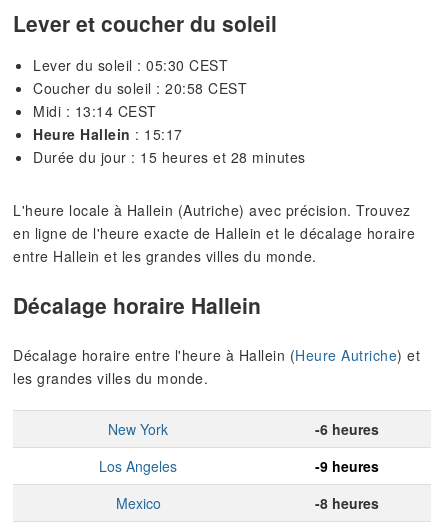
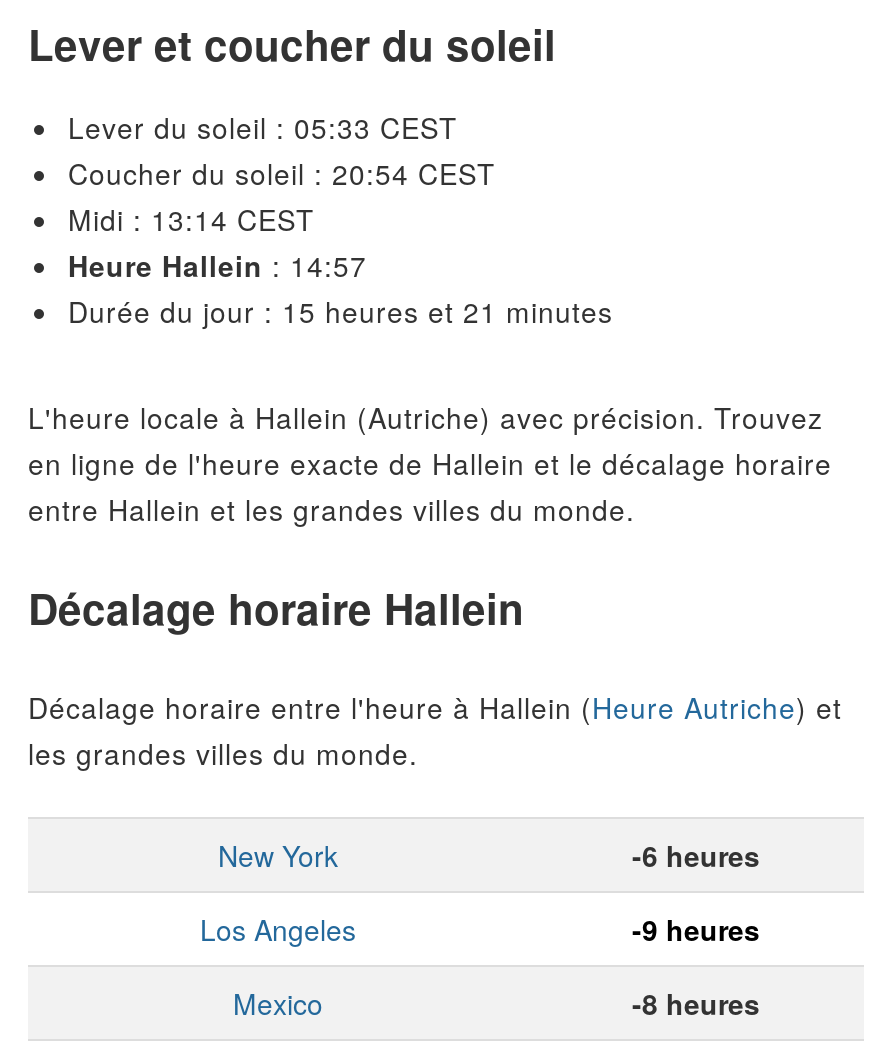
- Lever du soleil : 05:30 CEST
+ Lever du soleil : 05:33 CEST

- Coucher du soleil : 20:58 CEST
+ Coucher du soleil : 20:54 CEST

- Heure Hallein: 15:17
+ Heure Hallein: 14:57

- Durée du jour : 15 heures et 28 minutes
+ Durée du jour : 15 heures et 21 minutes
